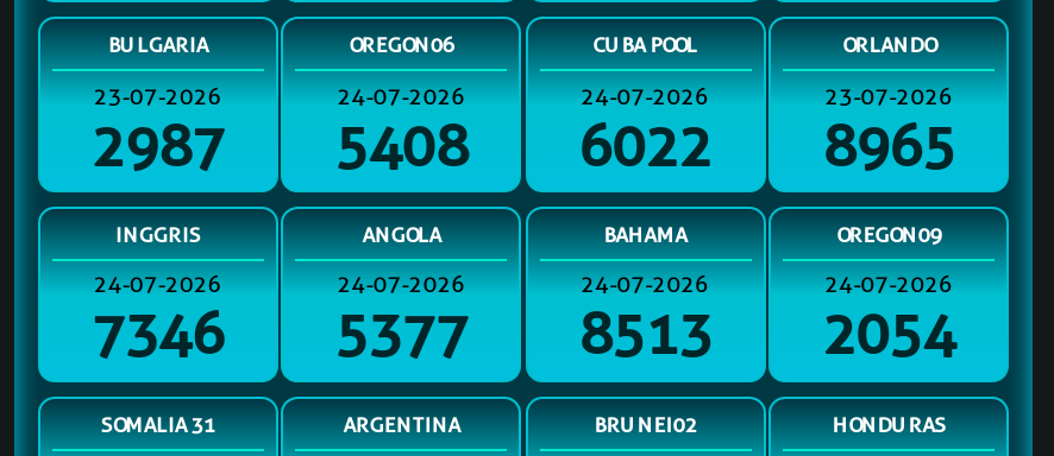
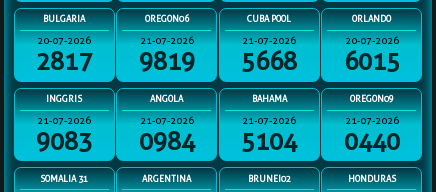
- 23-07-2026
+ 20-07-2026

- 24-07-2026
+ 21-07-2026

- 24-07-2026
+ 21-07-2026

- 23-07-2026
+ 20-07-2026

- 2987
+ 2817

- 5408
+ 9819

- 6022
+ 5668

- 8965
+ 6015

- 24-07-2026
+ 21-07-2026

- 24-07-2026
+ 21-07-2026

- 24-07-2026
+ 21-07-2026

- 24-07-2026
+ 21-07-2026

- 7346
+ 9083

- 5377
+ 0984

- 8513
+ 5104

- 2054
+ 0440
